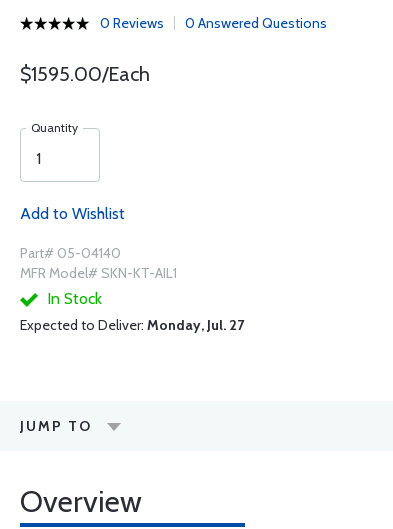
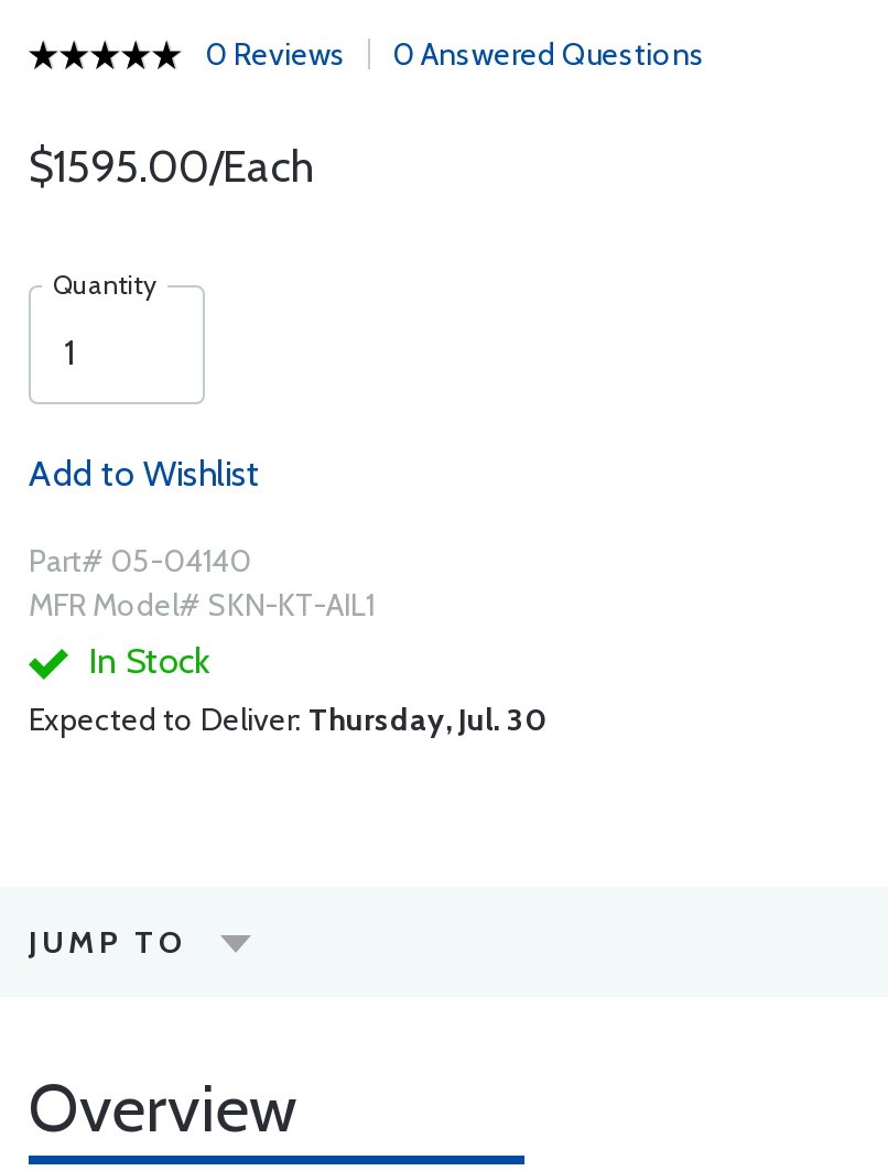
- Expected to Deliver: Monday, Jul. 27
+ Expected to Deliver: Thursday, Jul. 30
